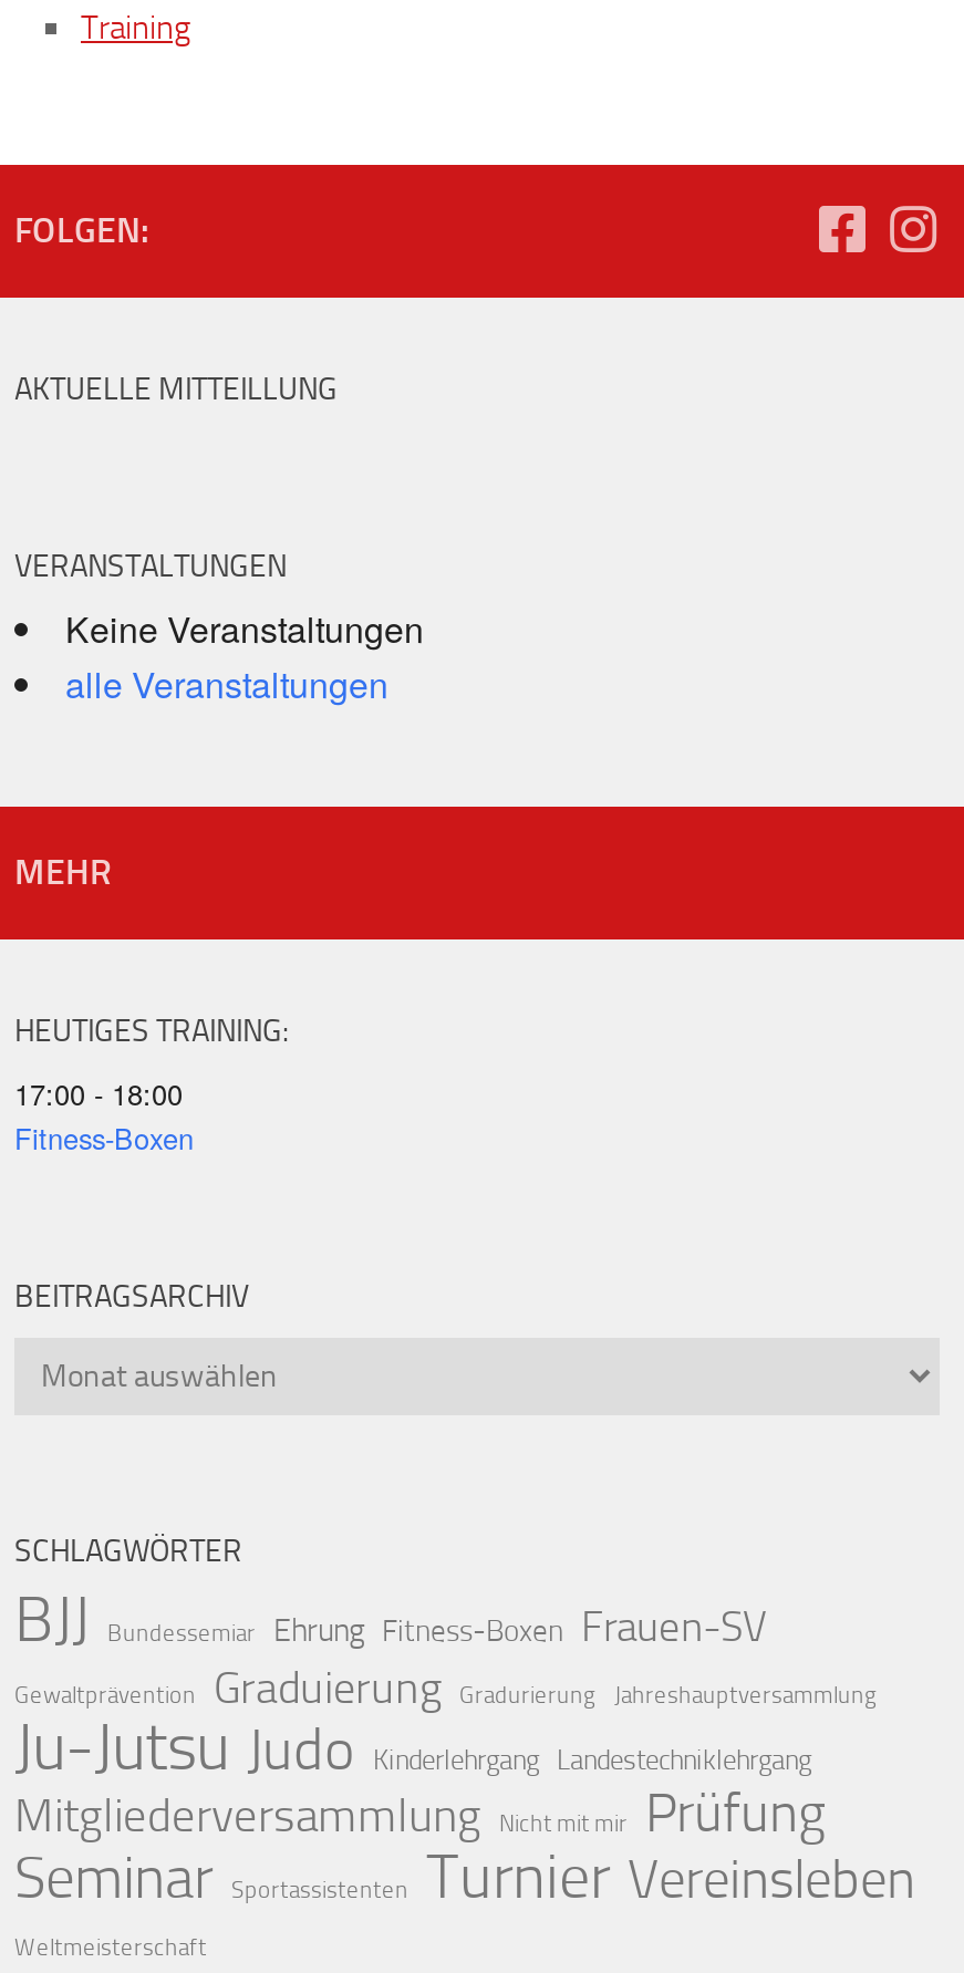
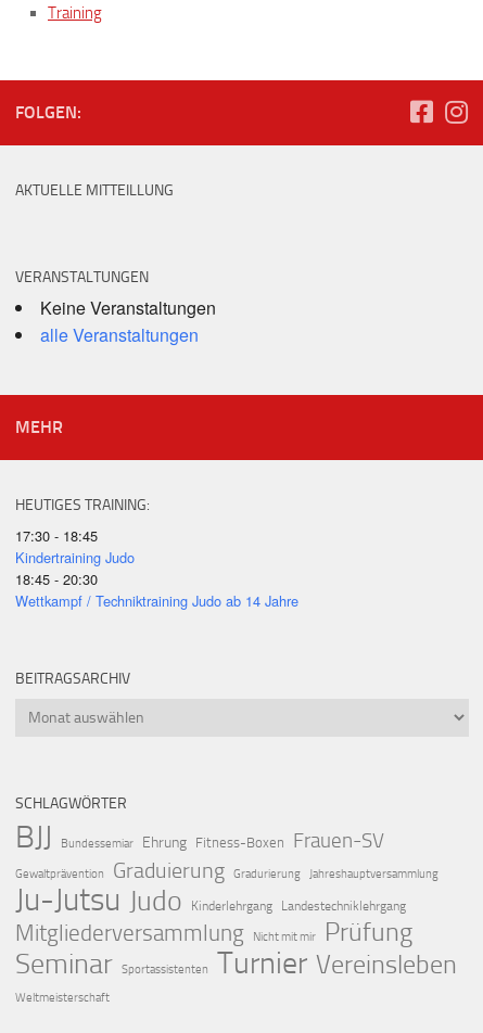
- 17:00 - 18:00
- Fitness-Boxen
+ 17:30 - 18:45
+ Kindertraining Judo
+ 18:45 - 20:30
+ Wettkampf / Techniktraining Judo ab 14 Jahre
